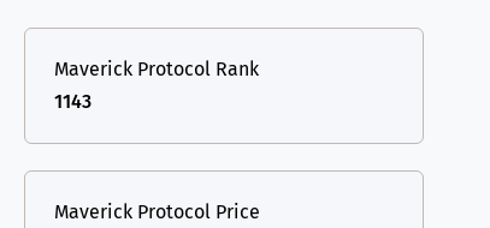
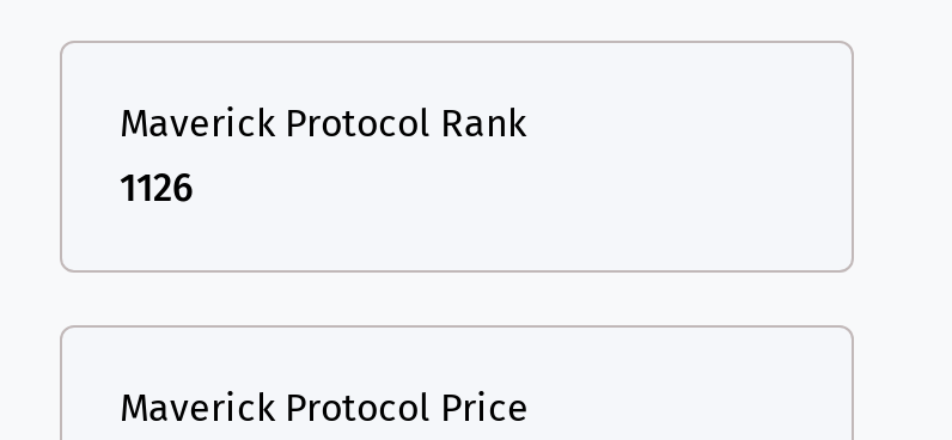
- 1143
+ 1126
